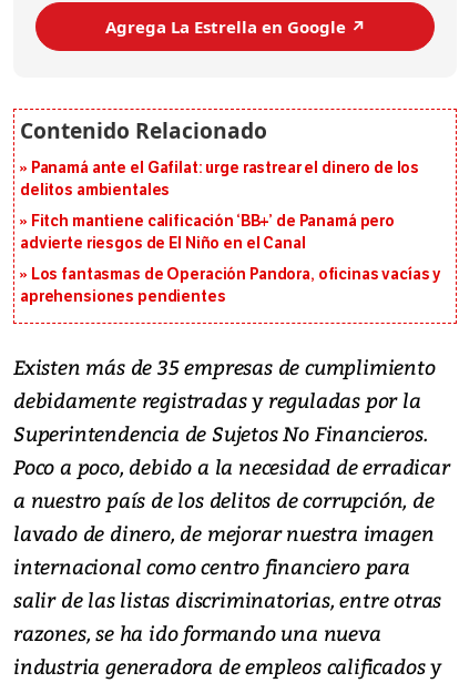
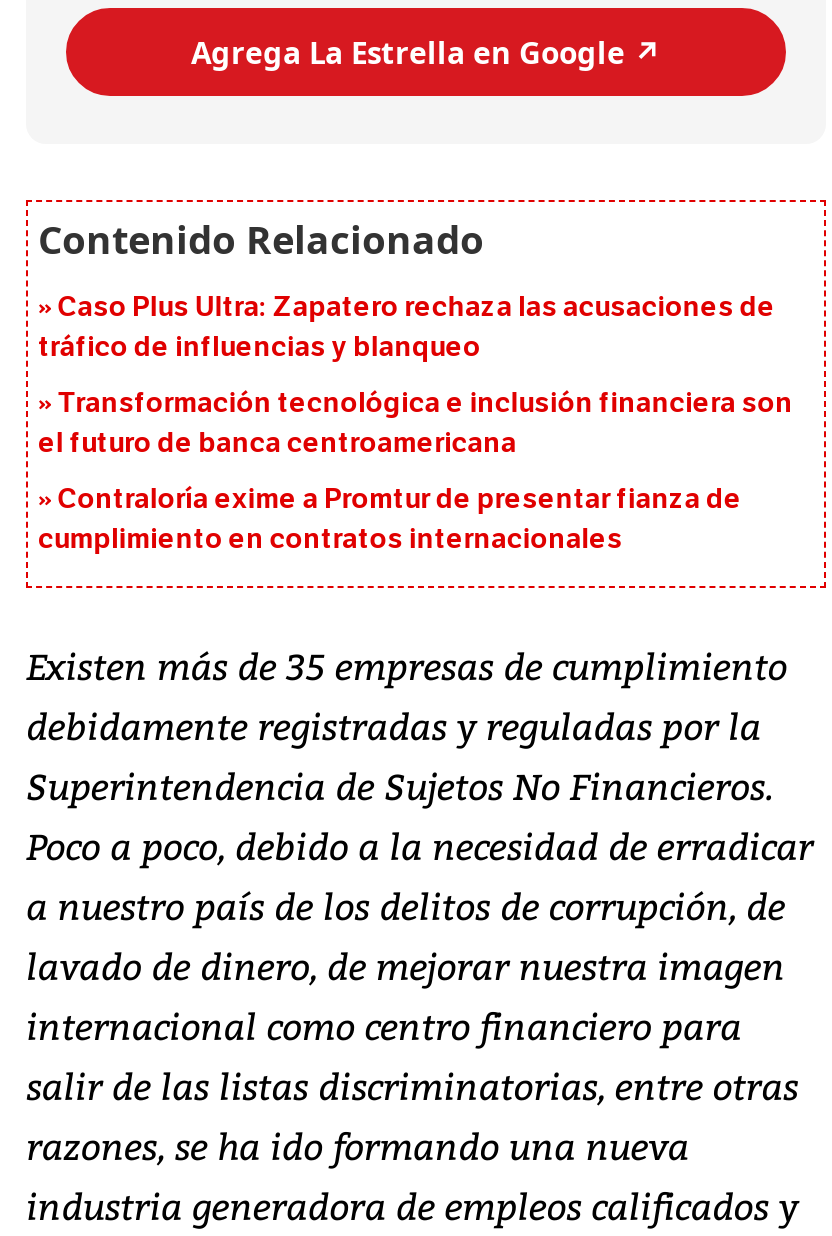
- Panamá ante el Gafilat: urge rastrear el dinero de los
- delitos ambientales
+ Caso Plus Ultra: Zapatero rechaza las acusaciones de
+ tráfico de influencias y blanqueo

- Fitch mantiene calificación ‘BB+’ de Panamá pero
- advierte riesgos de El Niño en el Canal
+ Transformación tecnológica e inclusión financiera son
+ el futuro de banca centroamericana

- Los fantasmas de Operación Pandora, oficinas vacías y
- aprehensiones pendientes
+ Contraloría exime a Promtur de presentar fianza de
+ cumplimiento en contratos internacionales
